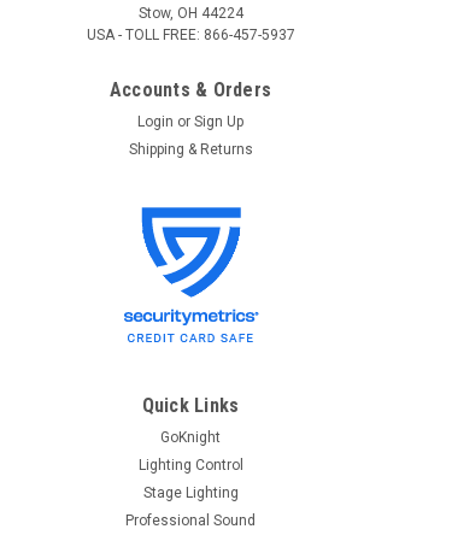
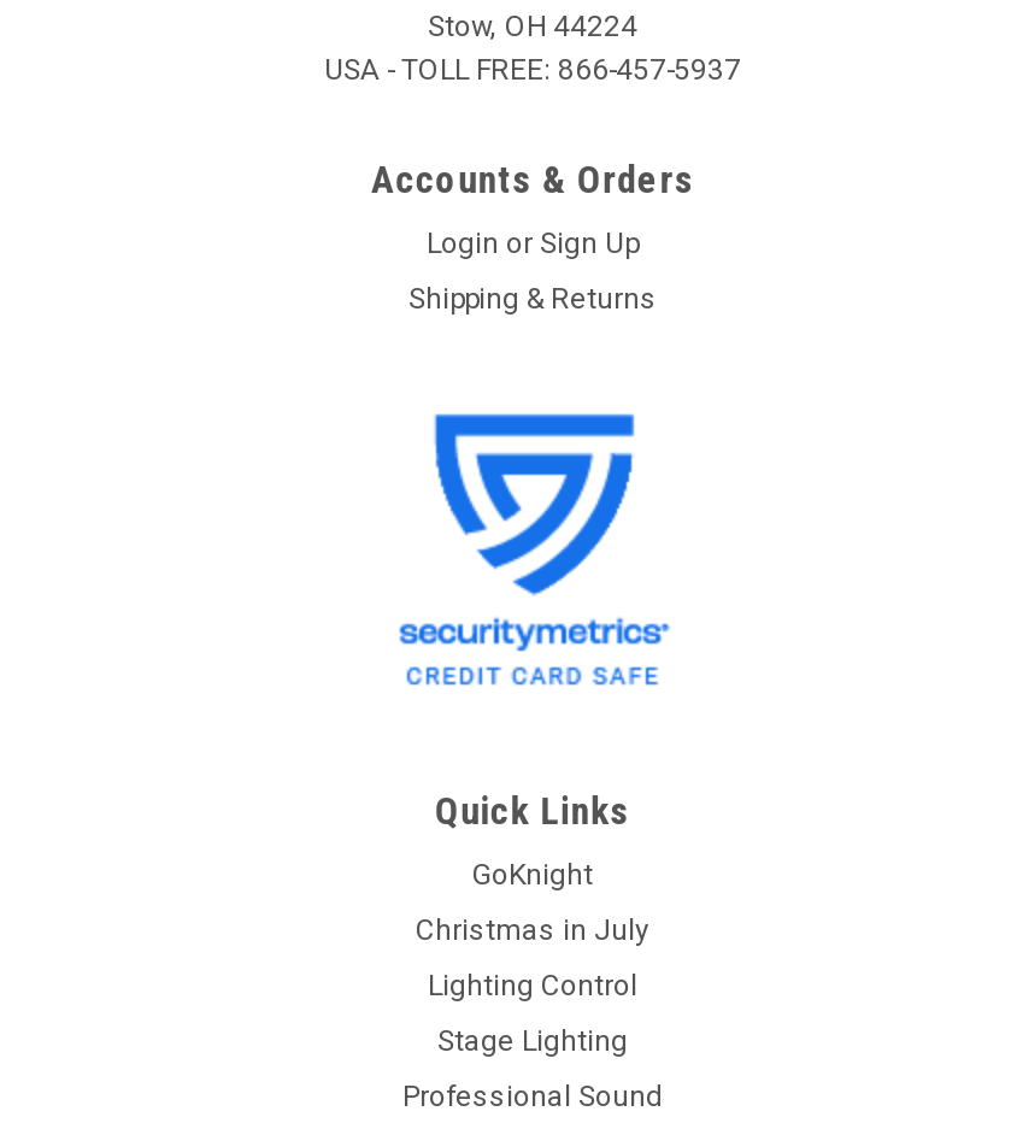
+ Christmas in July
